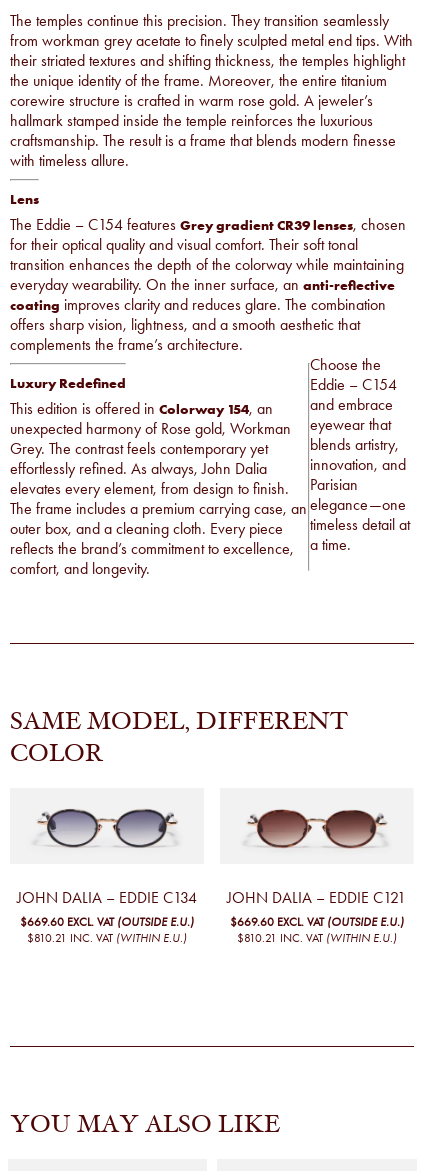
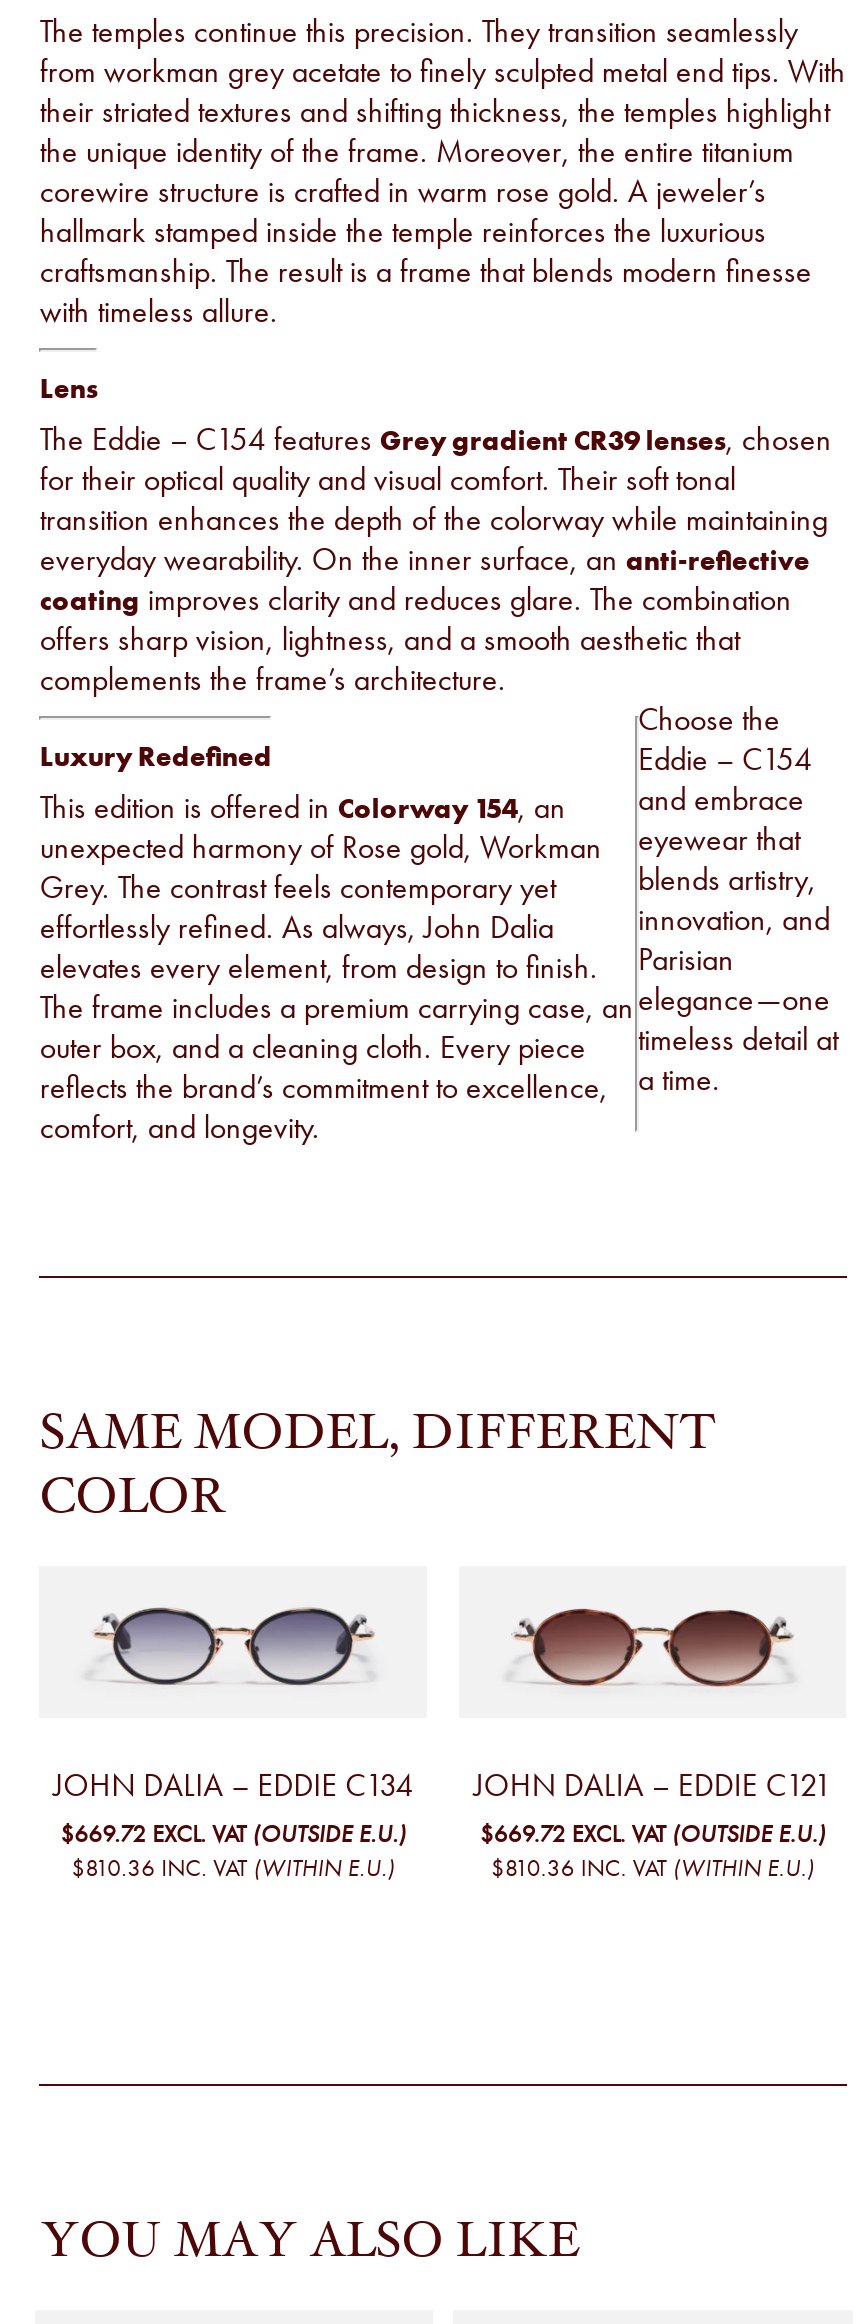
- $669.60 EXCL. VAT (OUTSIDE E.U.)
+ $669.72 EXCL. VAT (OUTSIDE E.U.)

- $669.60 EXCL. VAT (OUTSIDE E.U.)
+ $669.72 EXCL. VAT (OUTSIDE E.U.)

- $810.21 INC. VAT (WITHIN E.U.)
+ $810.36 INC. VAT (WITHIN E.U.)

- $810.21 INC. VAT (WITHIN E.U.)
+ $810.36 INC. VAT (WITHIN E.U.)
